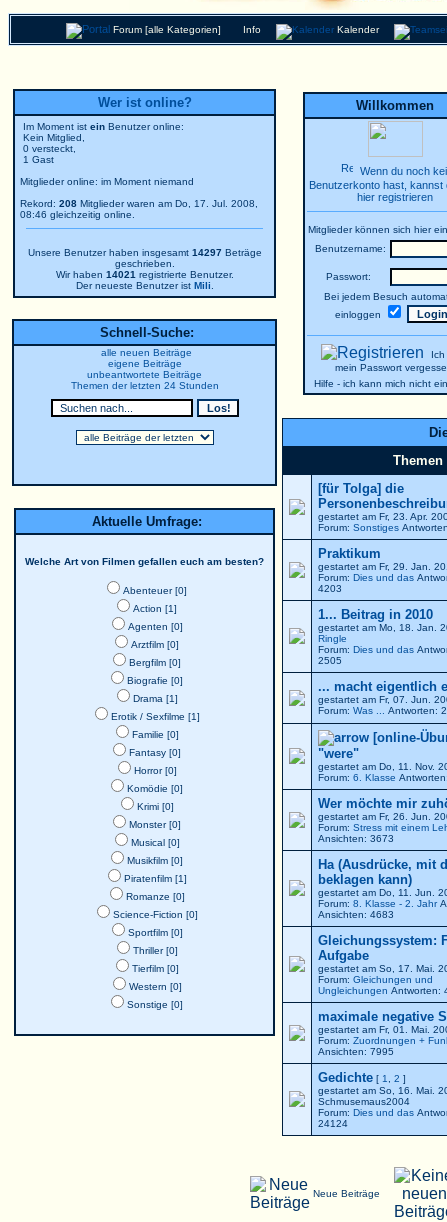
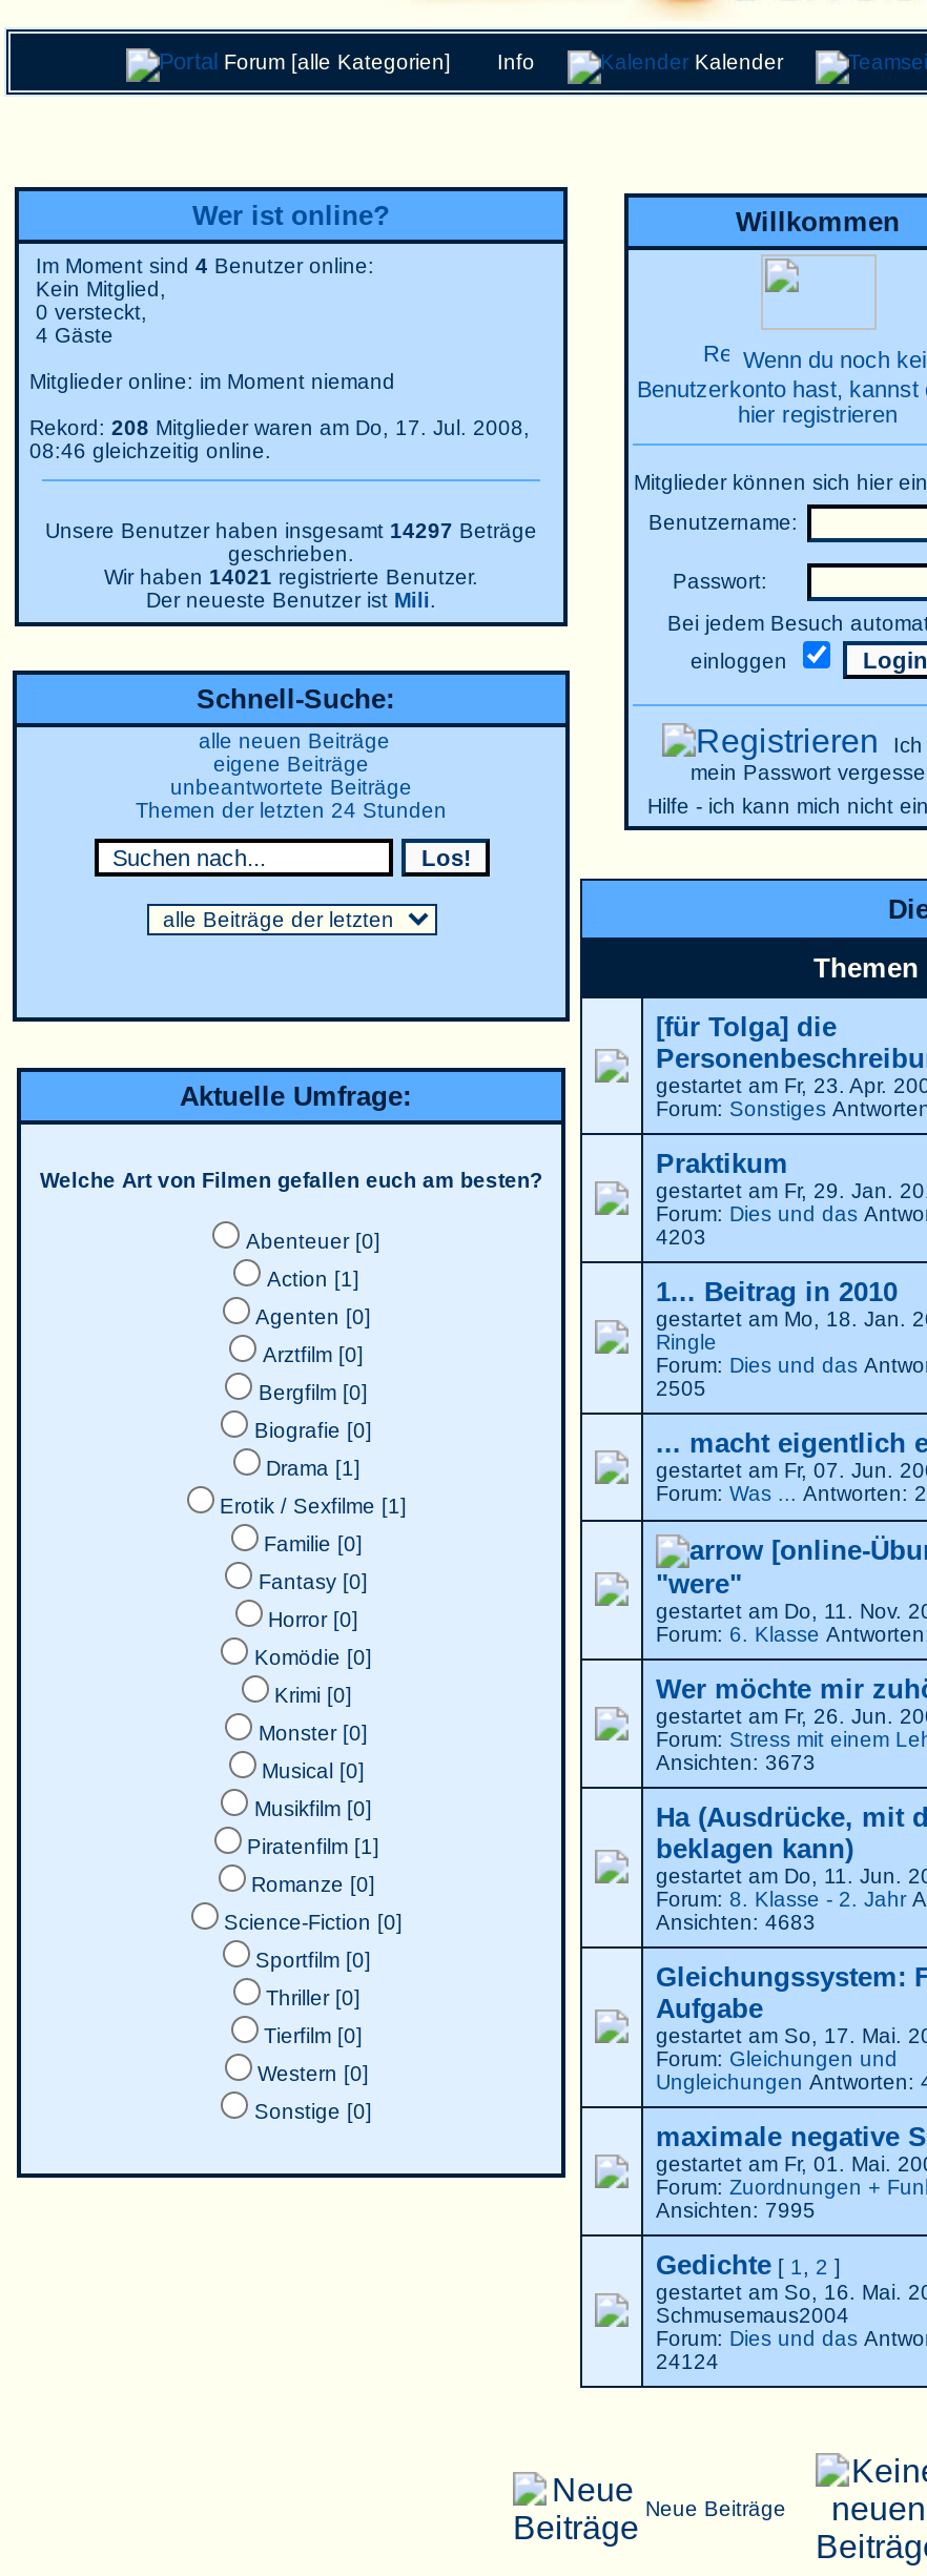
- Im Moment ist ein Benutzer online:
+ Im Moment sind 4 Benutzer online:

- 1 Gast
+ 4 Gäste
